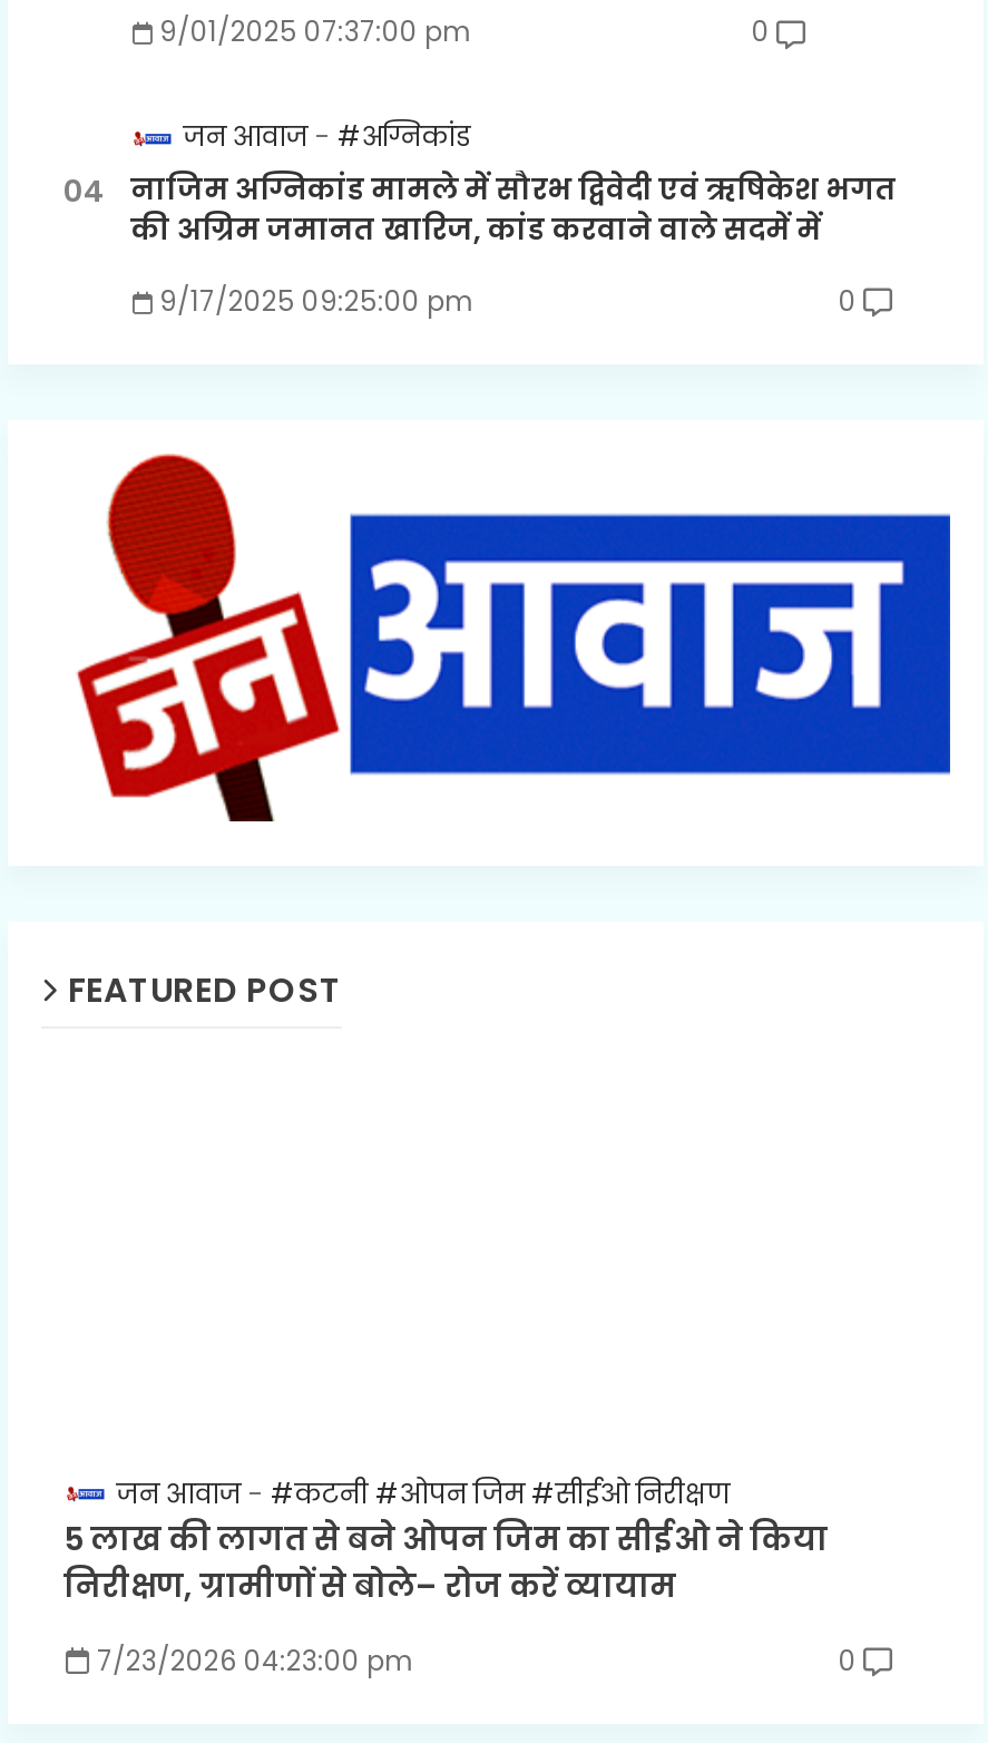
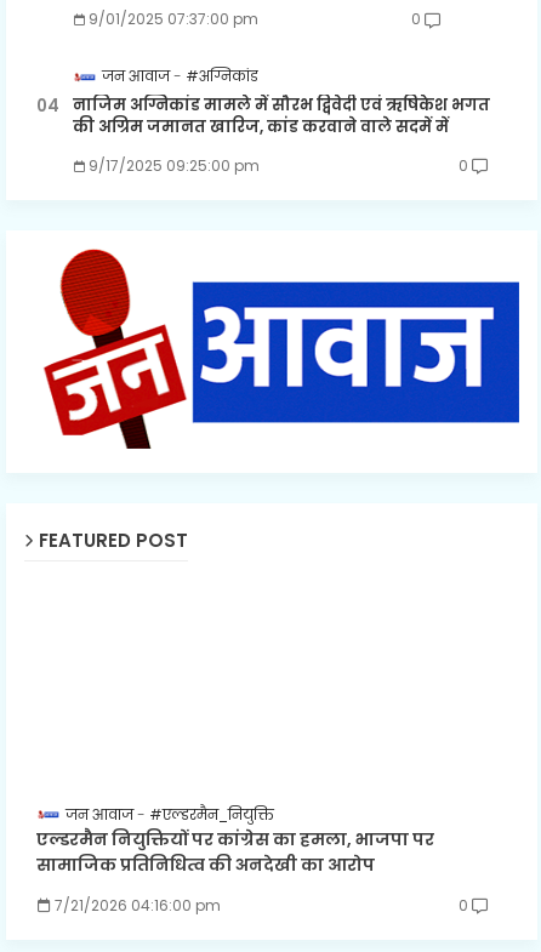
- #कटनी #ओपन जिम #सीईओ निरीक्षण
- 5 लाख की लागत से बने ओपन जिम का सीईओ ने किया
- निरीक्षण, ग्रामीणों से बोले– रोज करें व्यायाम
+ #एल्डरमैन_नियुक्ति
+ एल्डरमैन नियुक्तियों पर कांग्रेस का हमला, भाजपा पर
+ सामाजिक प्रतिनिधित्व की अनदेखी का आरोप

- 7/23/2026 04:23:00 pm
+ 7/21/2026 04:16:00 pm
